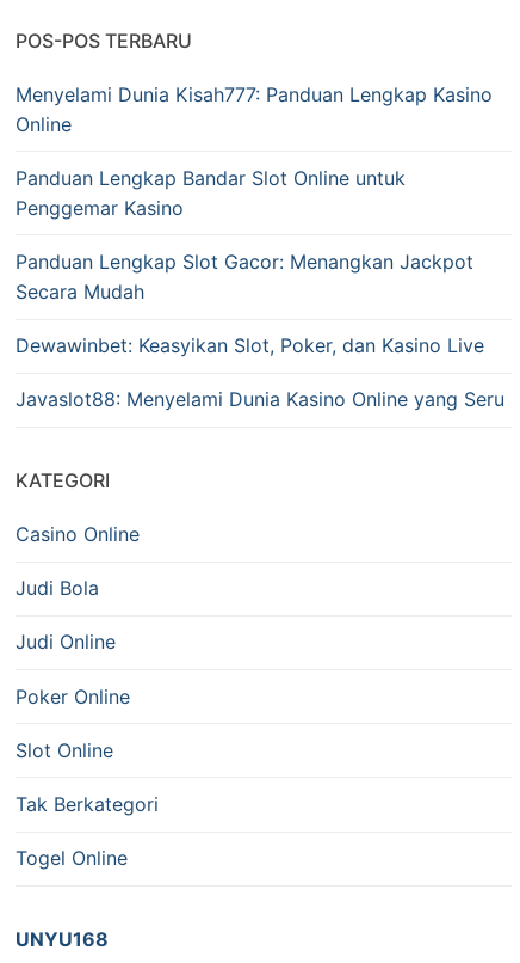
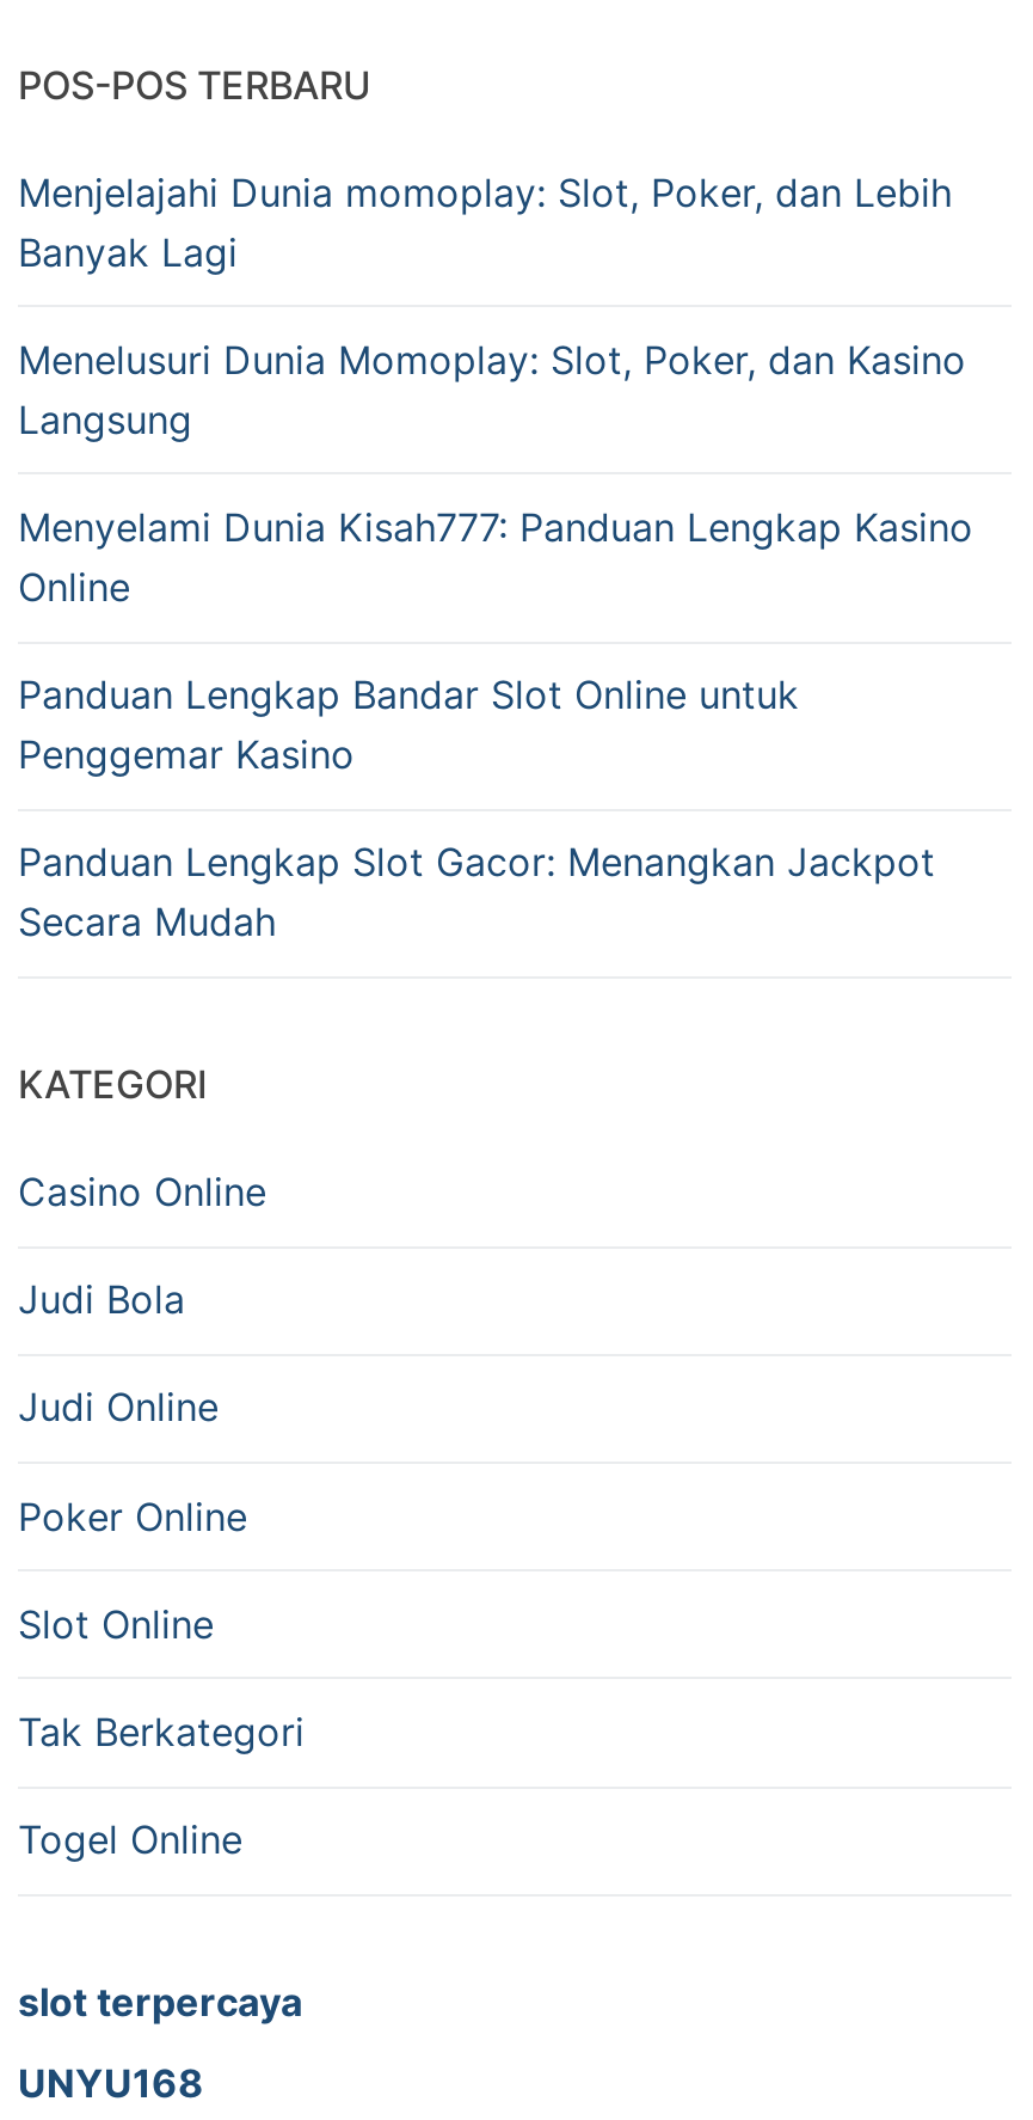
+ Menjelajahi Dunia momoplay: Slot, Poker, dan Lebih
+ Banyak Lagi
+ Menelusuri Dunia Momoplay: Slot, Poker, dan Kasino
+ Langsung

moved down: Menyelami Dunia Kisah777: Panduan Lengkap Kasino | Online | Panduan Lengkap Bandar Slot Online untuk | Penggemar Kasino | Panduan Lengkap Slot Gacor: Menangkan Jackpot | Secara Mudah

- Dewawinbet: Keasyikan Slot, Poker, dan Kasino Live
- Javaslot88: Menyelami Dunia Kasino Online yang Seru

+ slot terpercaya
